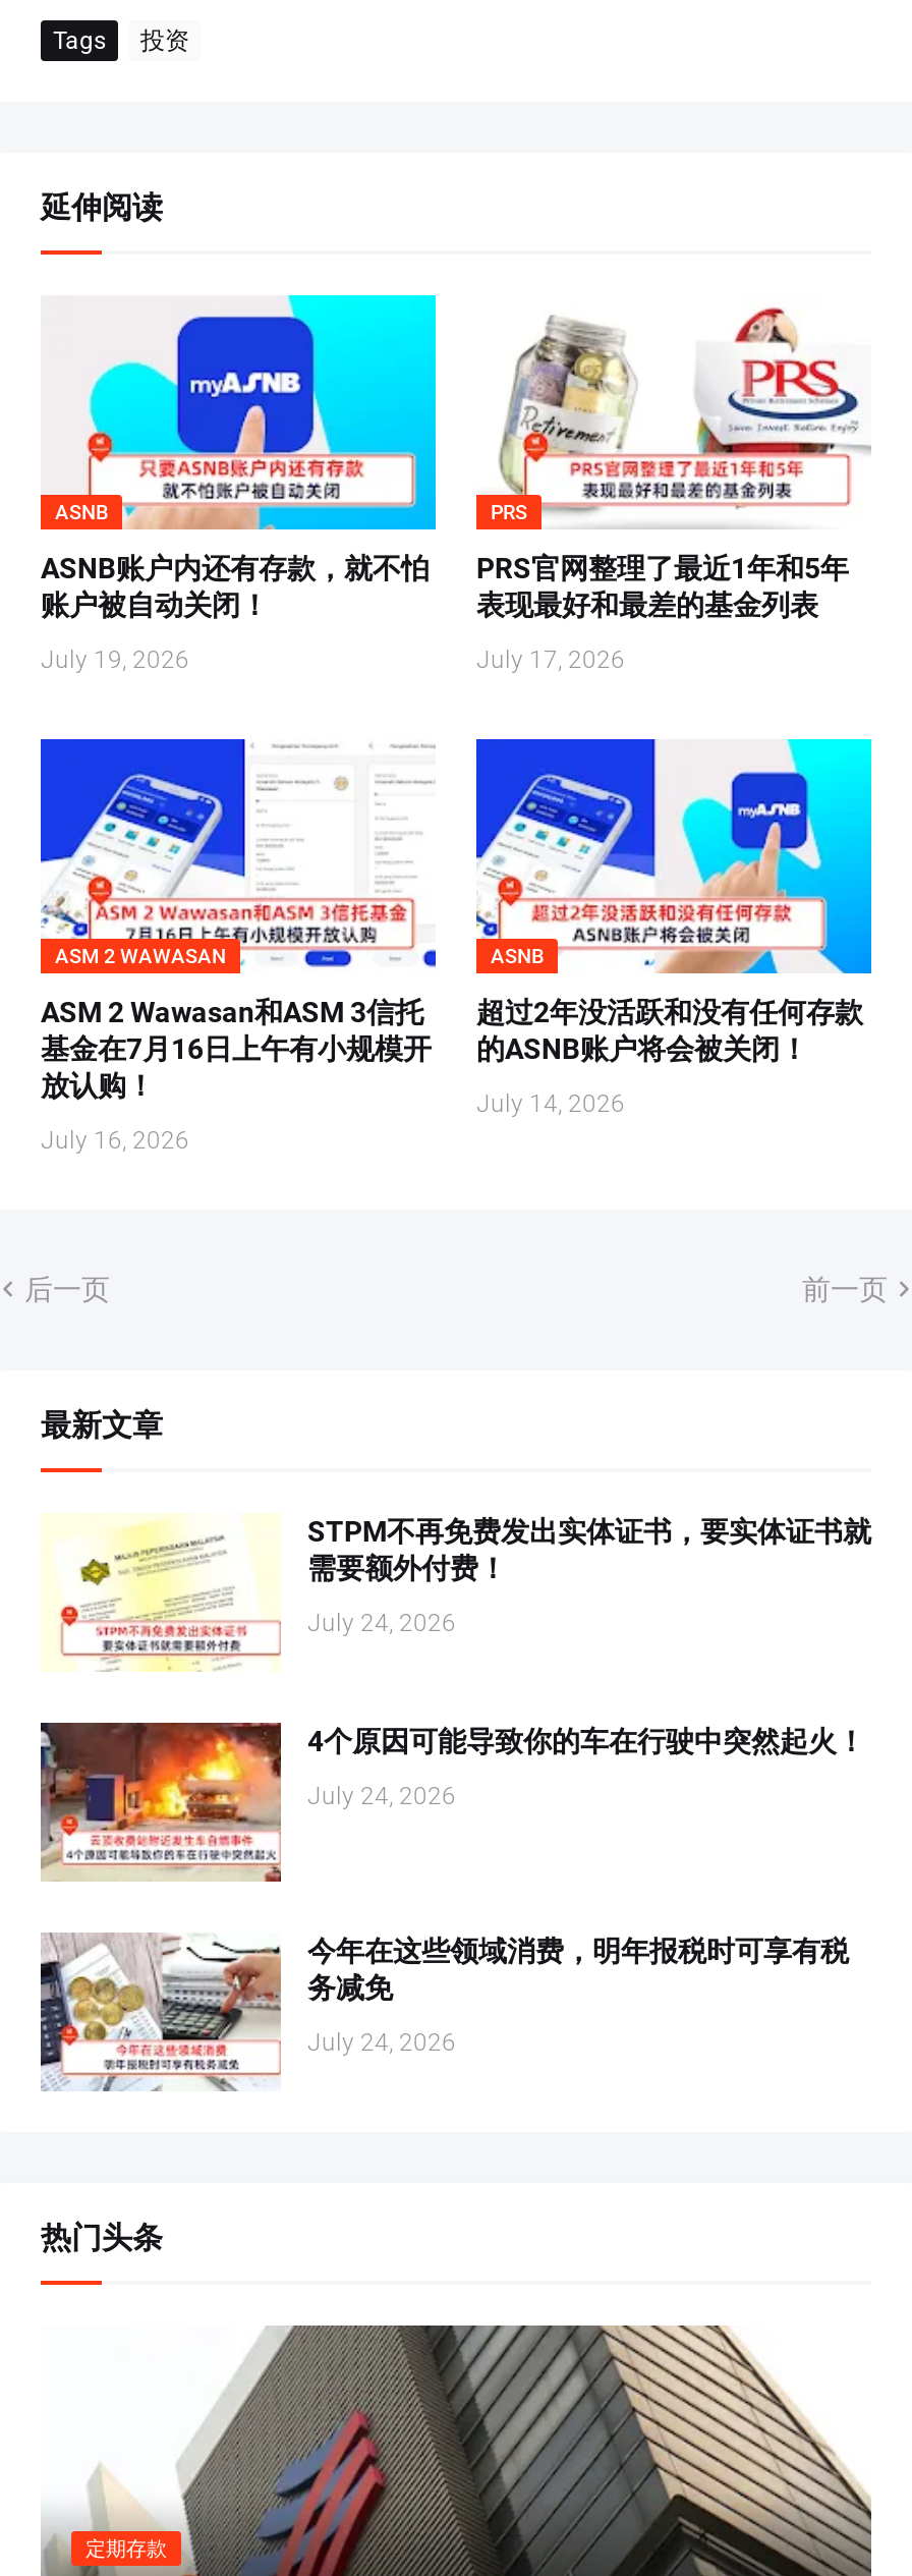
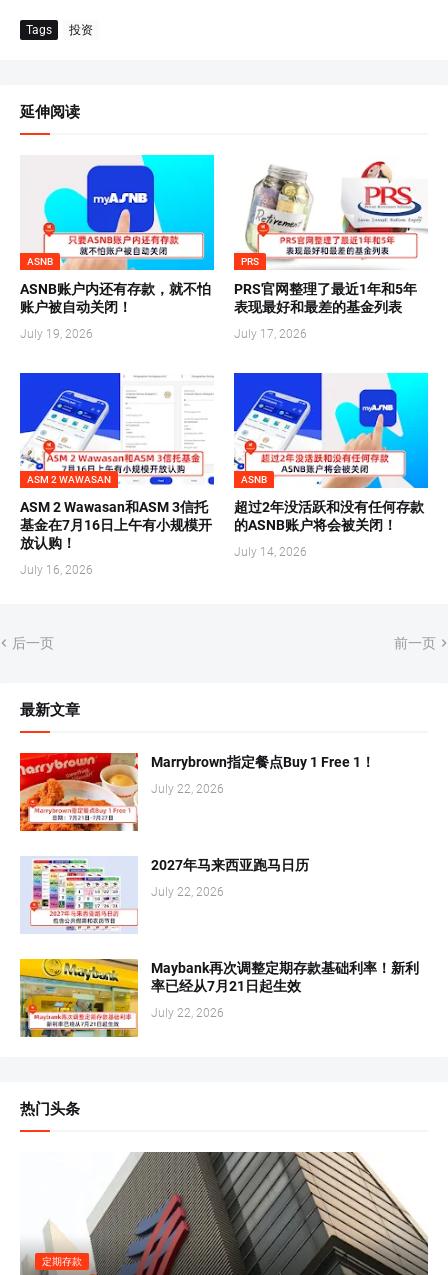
- [image]
- STPM不再免费发出实体证书，要实体证书就
- 需要额外付费！
+ [image]
+ Marrybrown指定餐点Buy 1 Free 1！

- July 24, 2026
+ July 22, 2026

- [image]
- 4个原因可能导致你的车在行驶中突然起火！
+ [image]
+ 2027年马来西亚跑马日历

- July 24, 2026
+ July 22, 2026

- [image]
- 今年在这些领域消费，明年报税时可享有税
- 务减免
+ [image]
+ Maybank再次调整定期存款基础利率！新利
+ 率已经从7月21日起生效

- July 24, 2026
+ July 22, 2026
